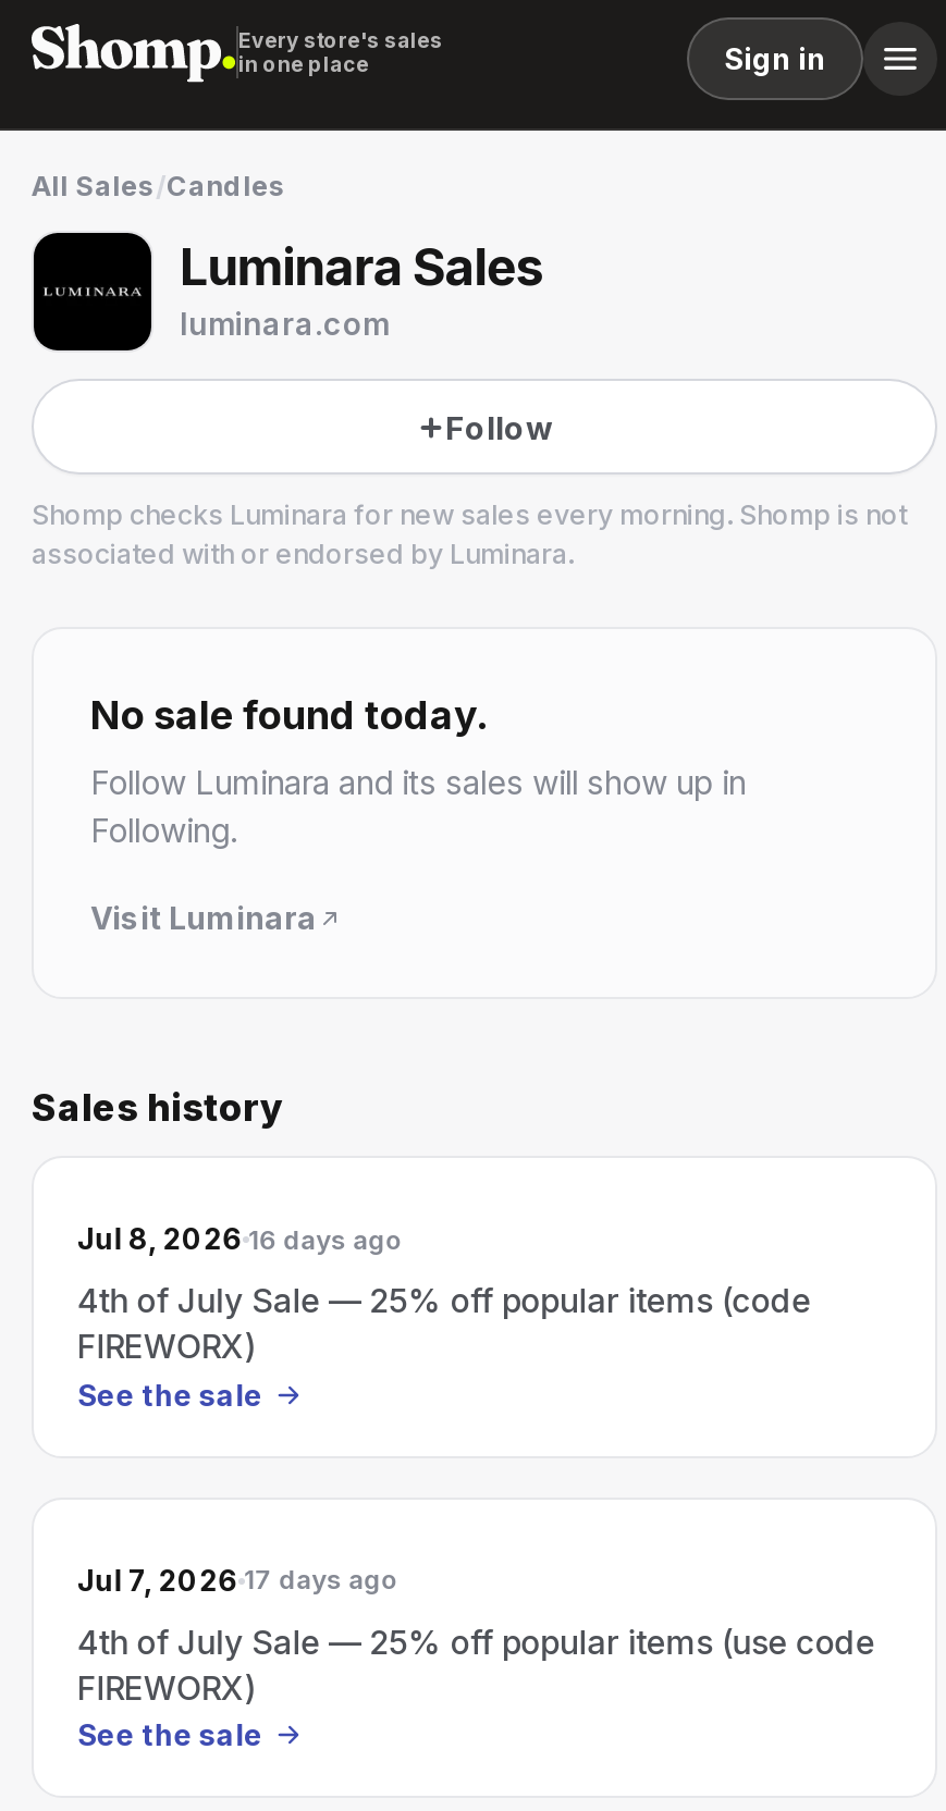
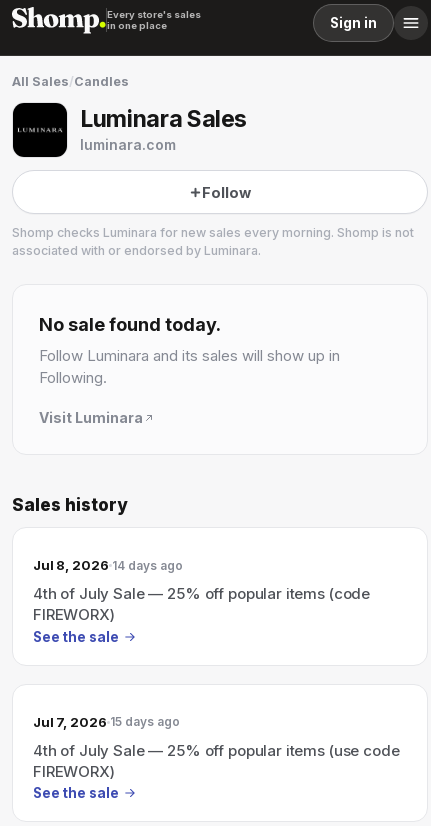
- Jul 8, 2026 16 days ago
+ Jul 8, 2026 14 days ago

- Jul 7, 2026 17 days ago
+ Jul 7, 2026 15 days ago
